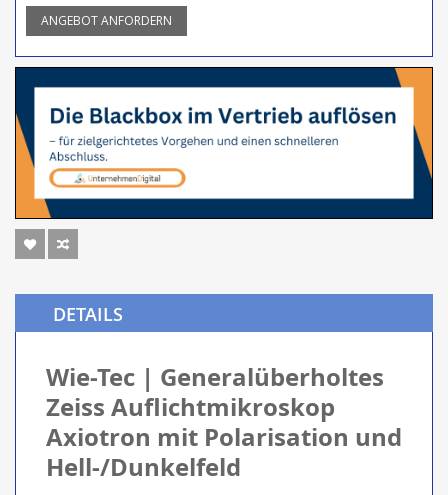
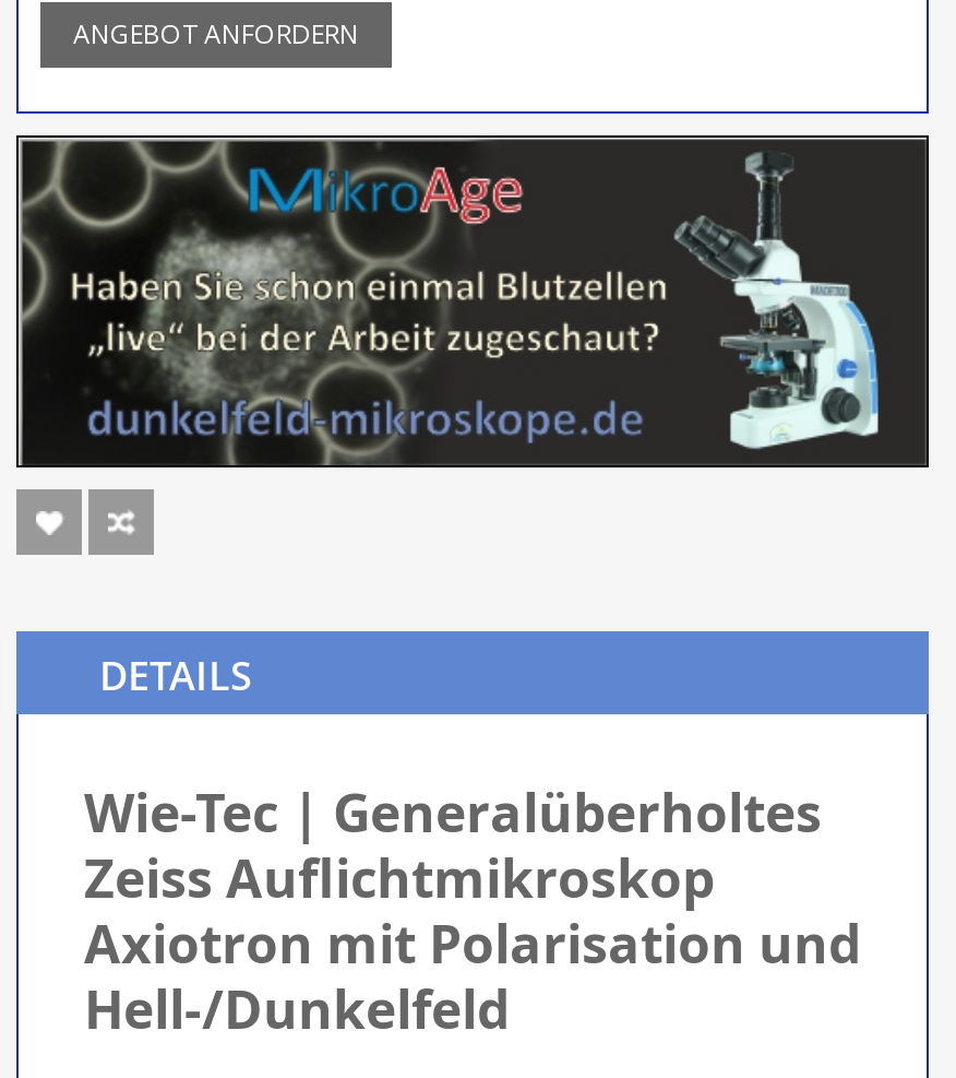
- [image]
+ [image]
